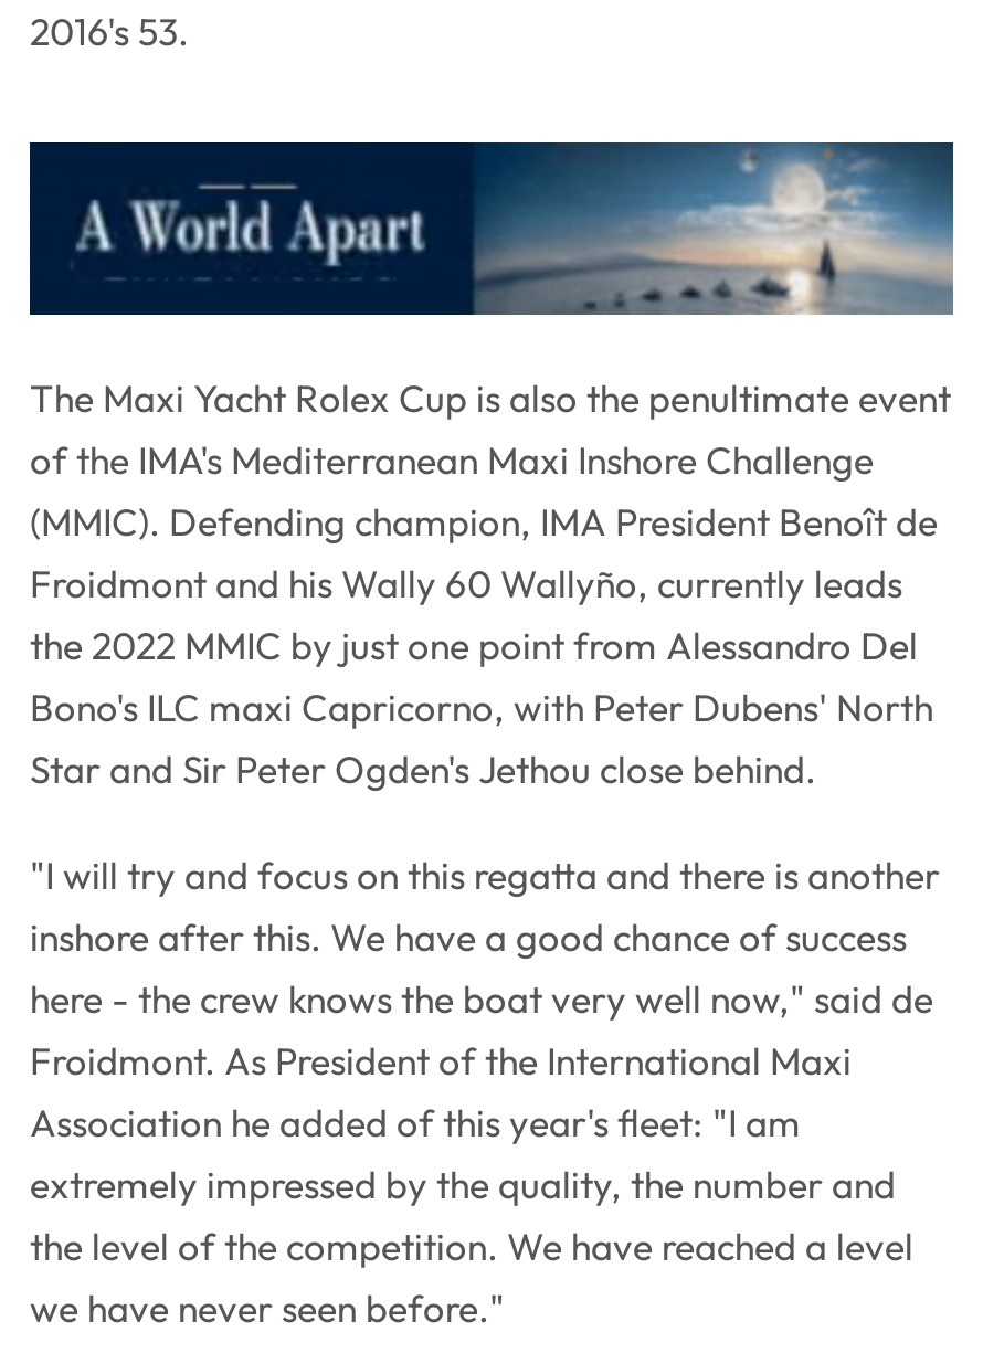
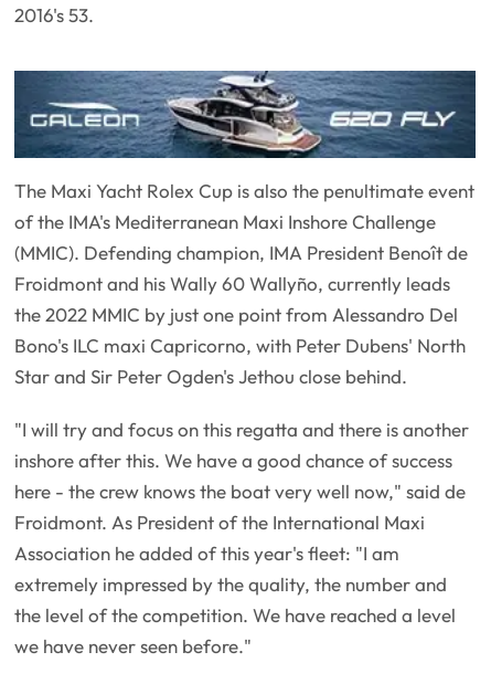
- [image]
+ [image]
